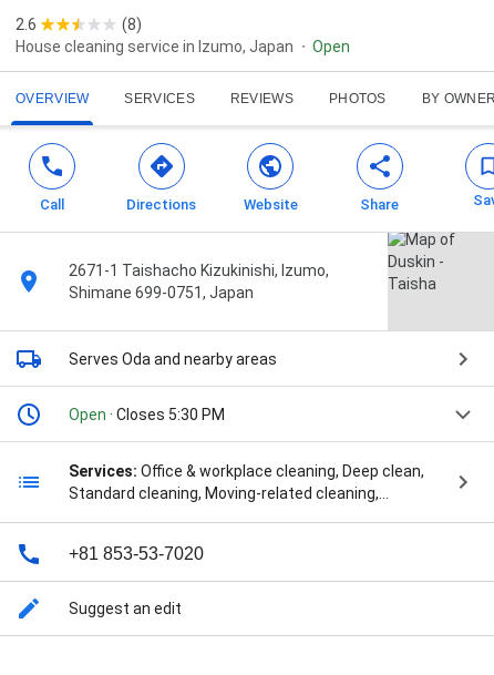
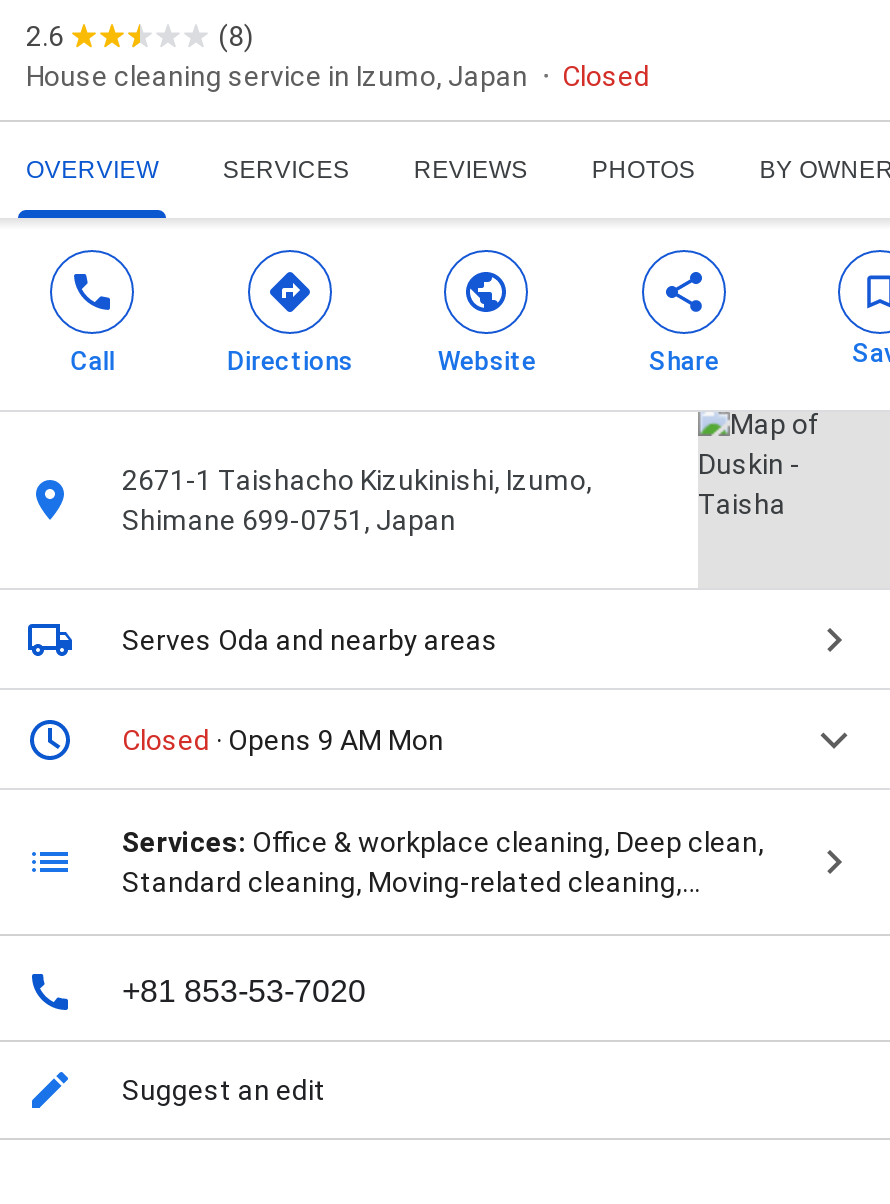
- Open
+ Closed

- Open · Closes 5:30 PM
+ Closed · Opens 9 AM Mon
